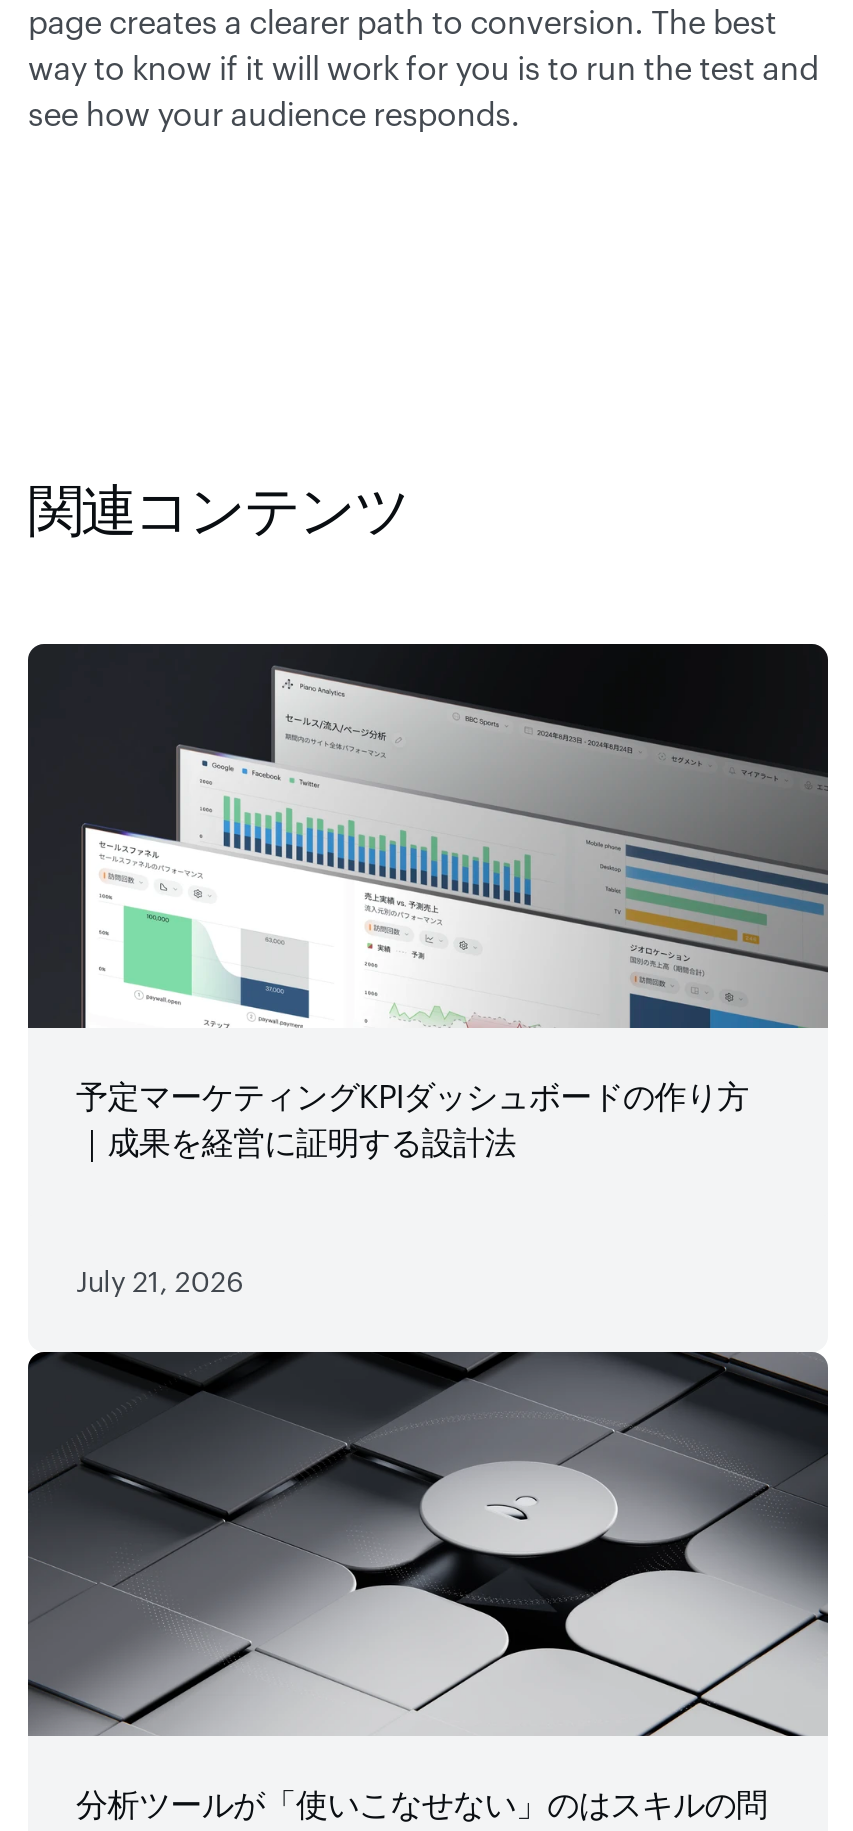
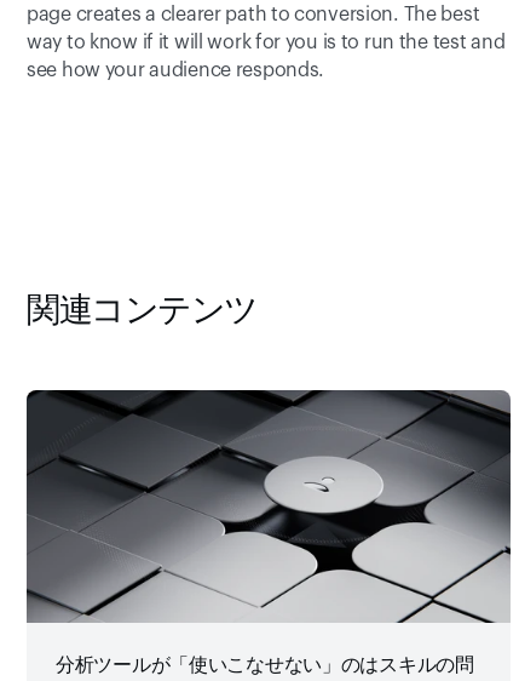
- [image]
- 予定マーケティングKPIダッシュボードの作り方
- ｜成果を経営に証明する設計法

- July 21, 2026
